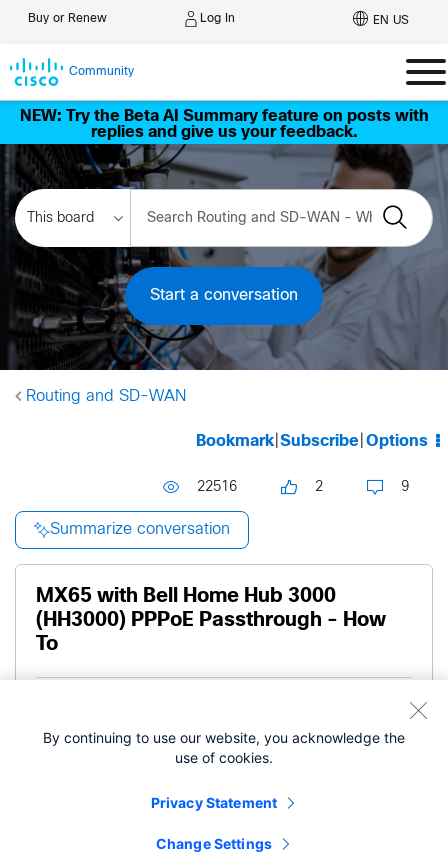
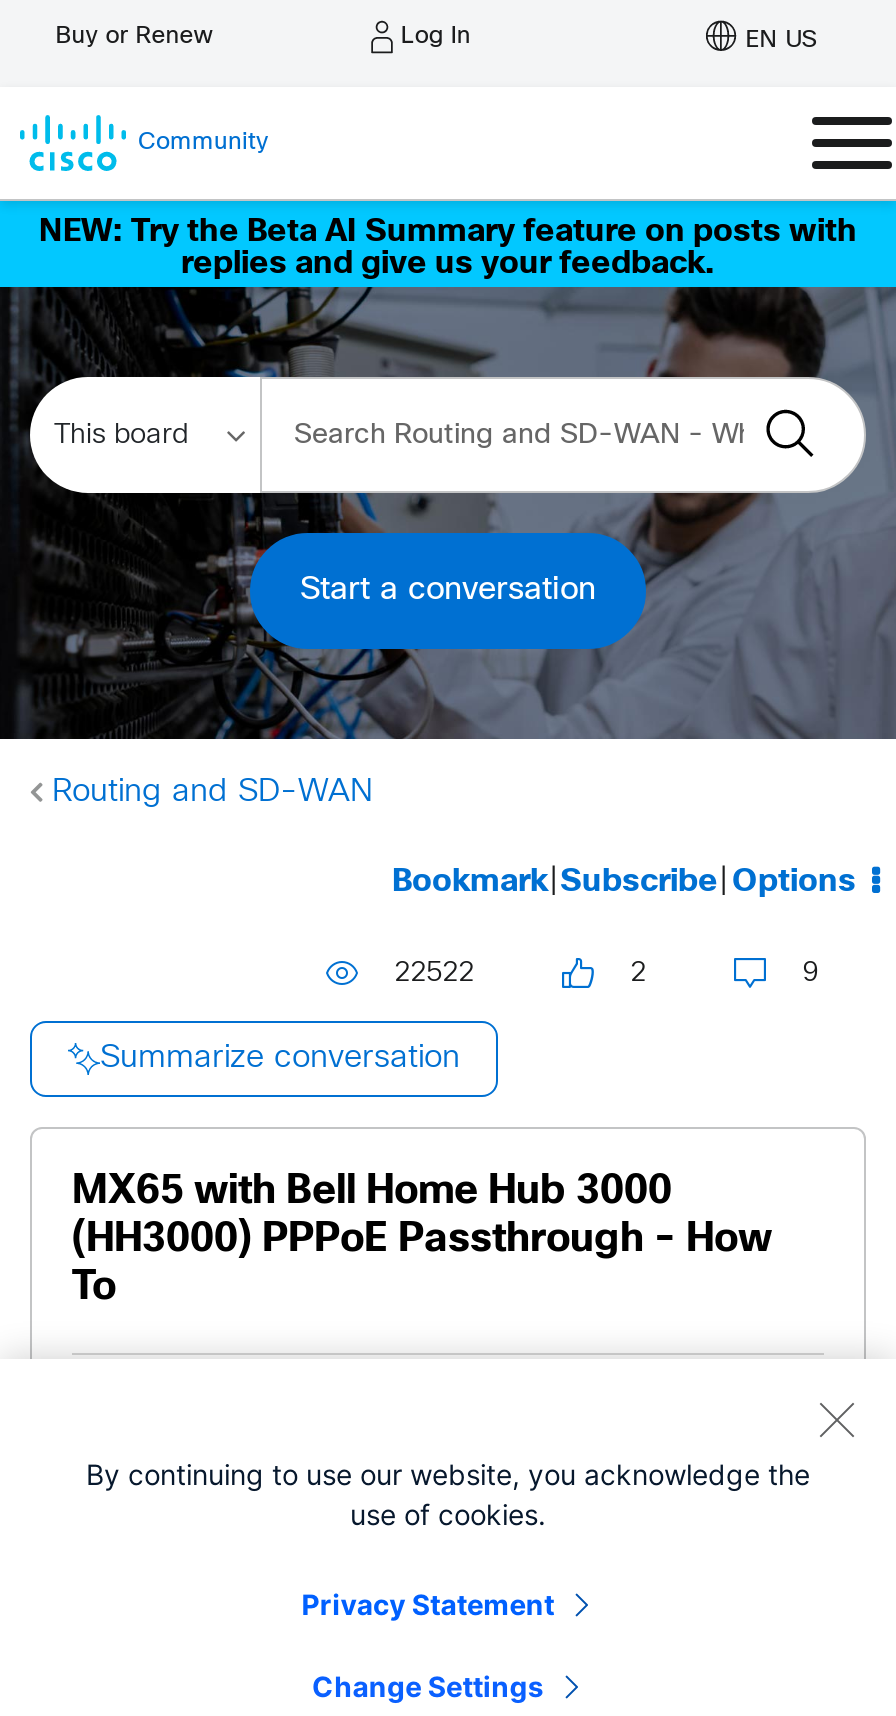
- 22516
+ 22522
